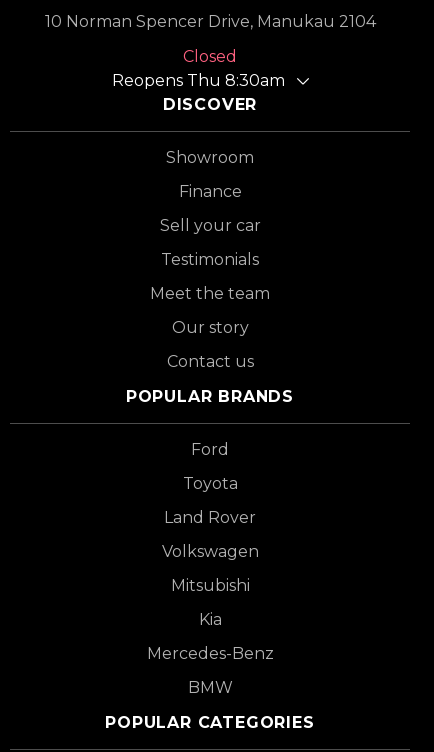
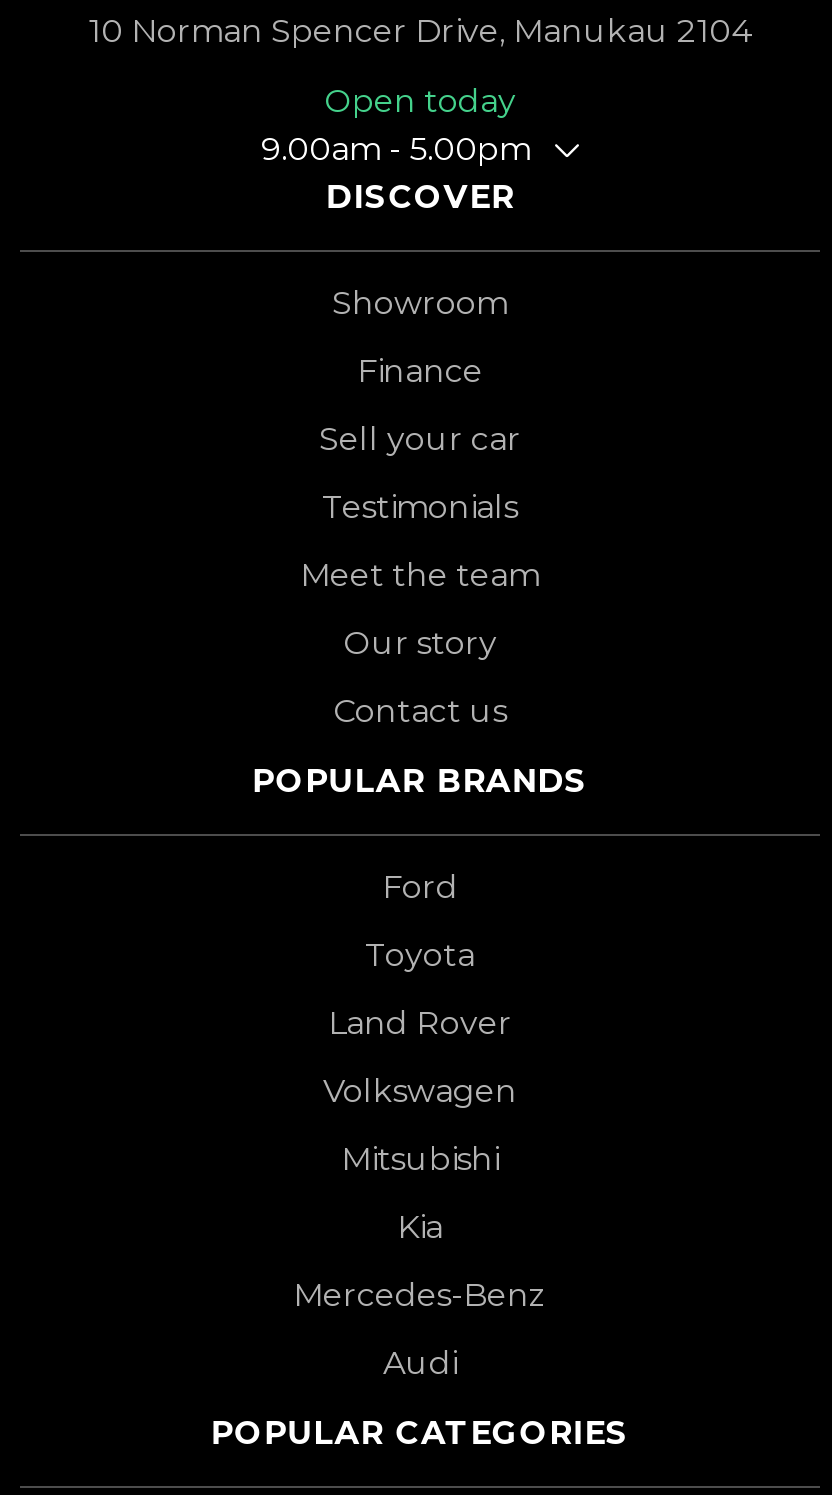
- Closed
- Reopens Thu 8:30am
+ Open today
+ 9.00am - 5.00pm

- BMW
+ Audi
